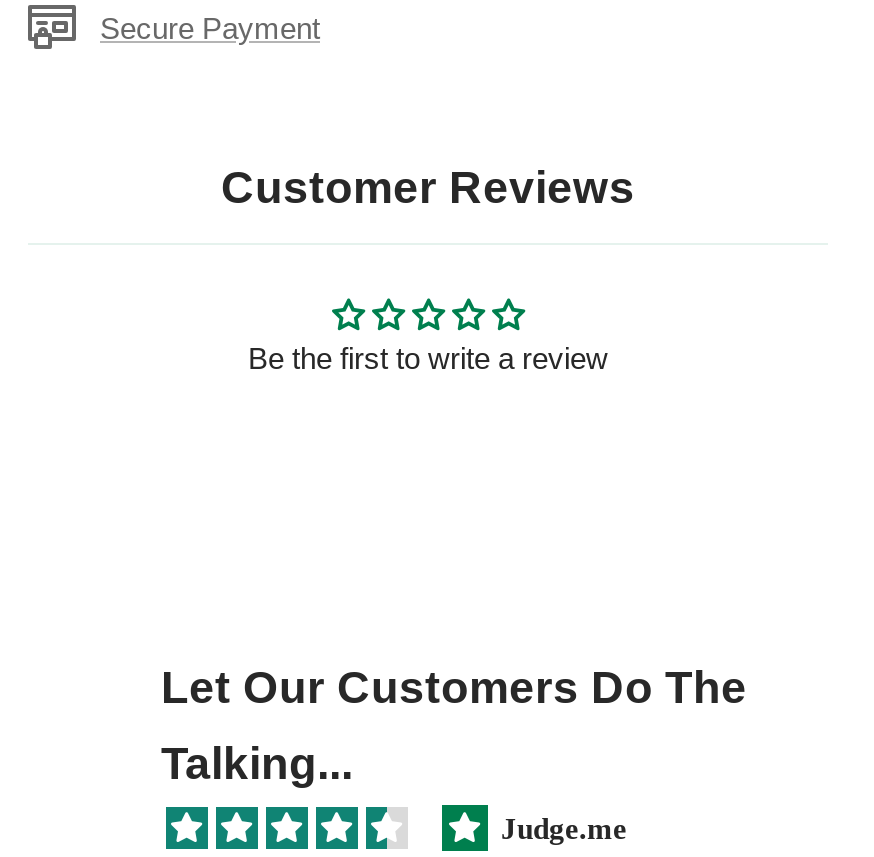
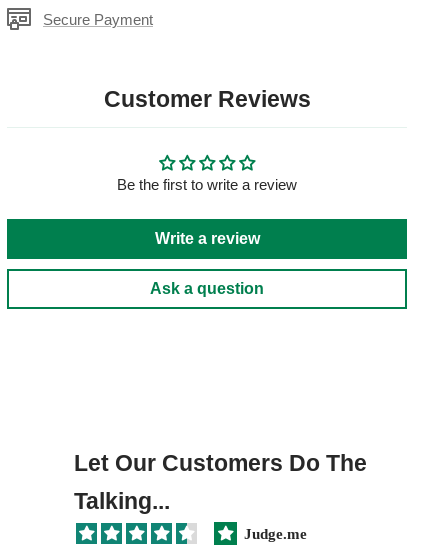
+ Write a review
+ Ask a question
